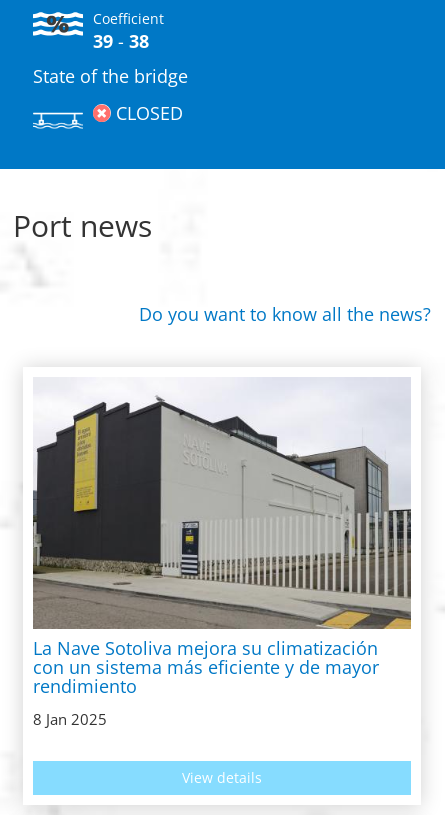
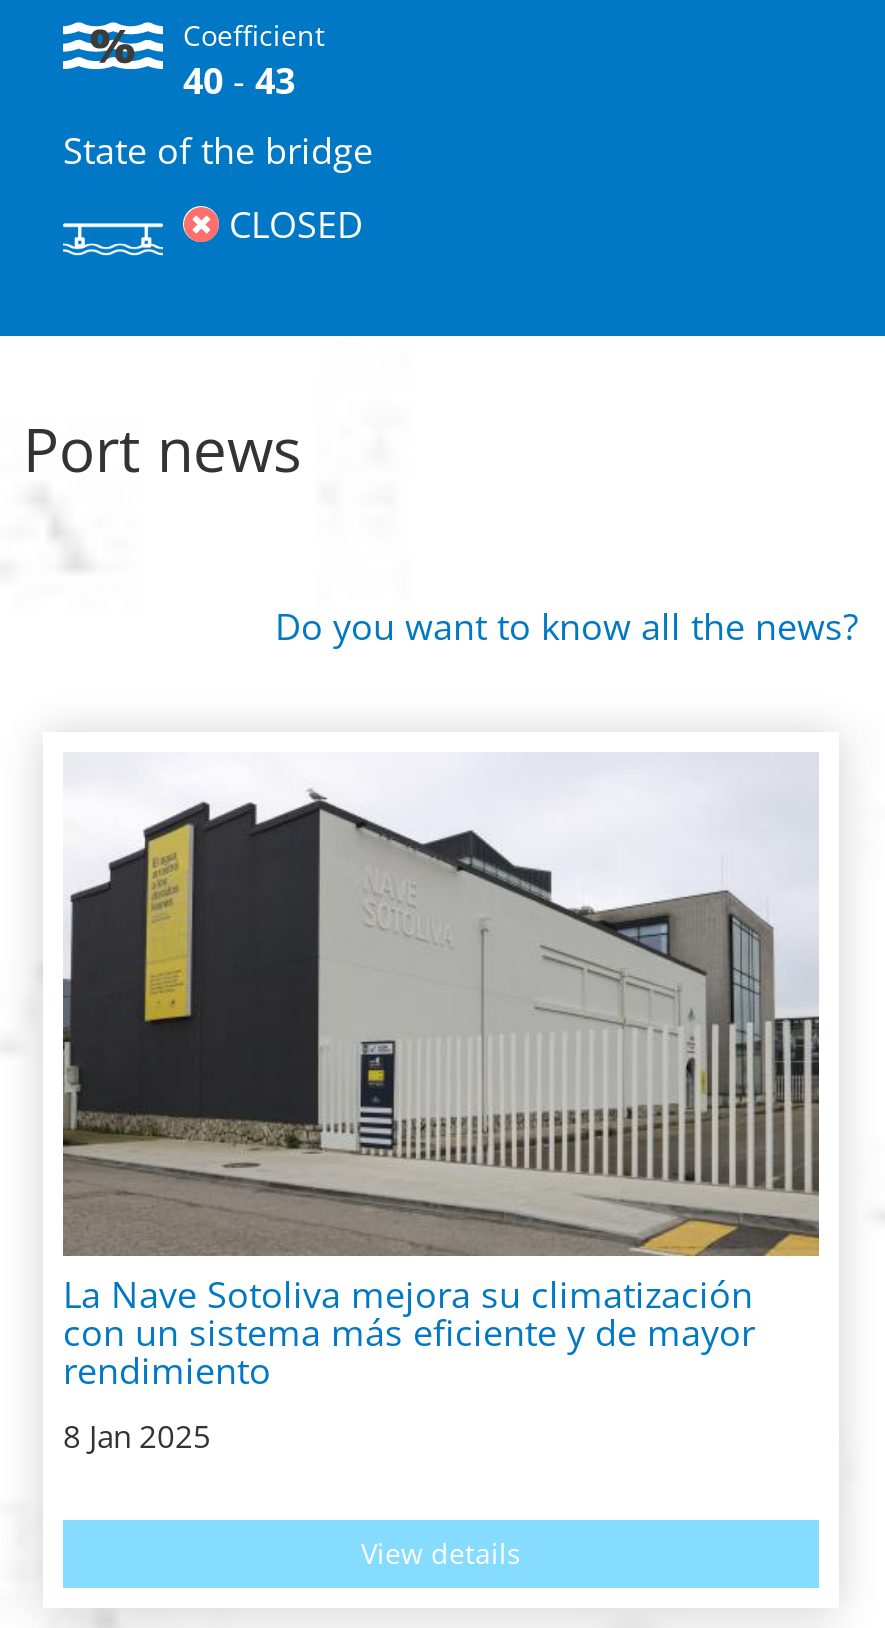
- 39 - 38
+ 40 - 43
